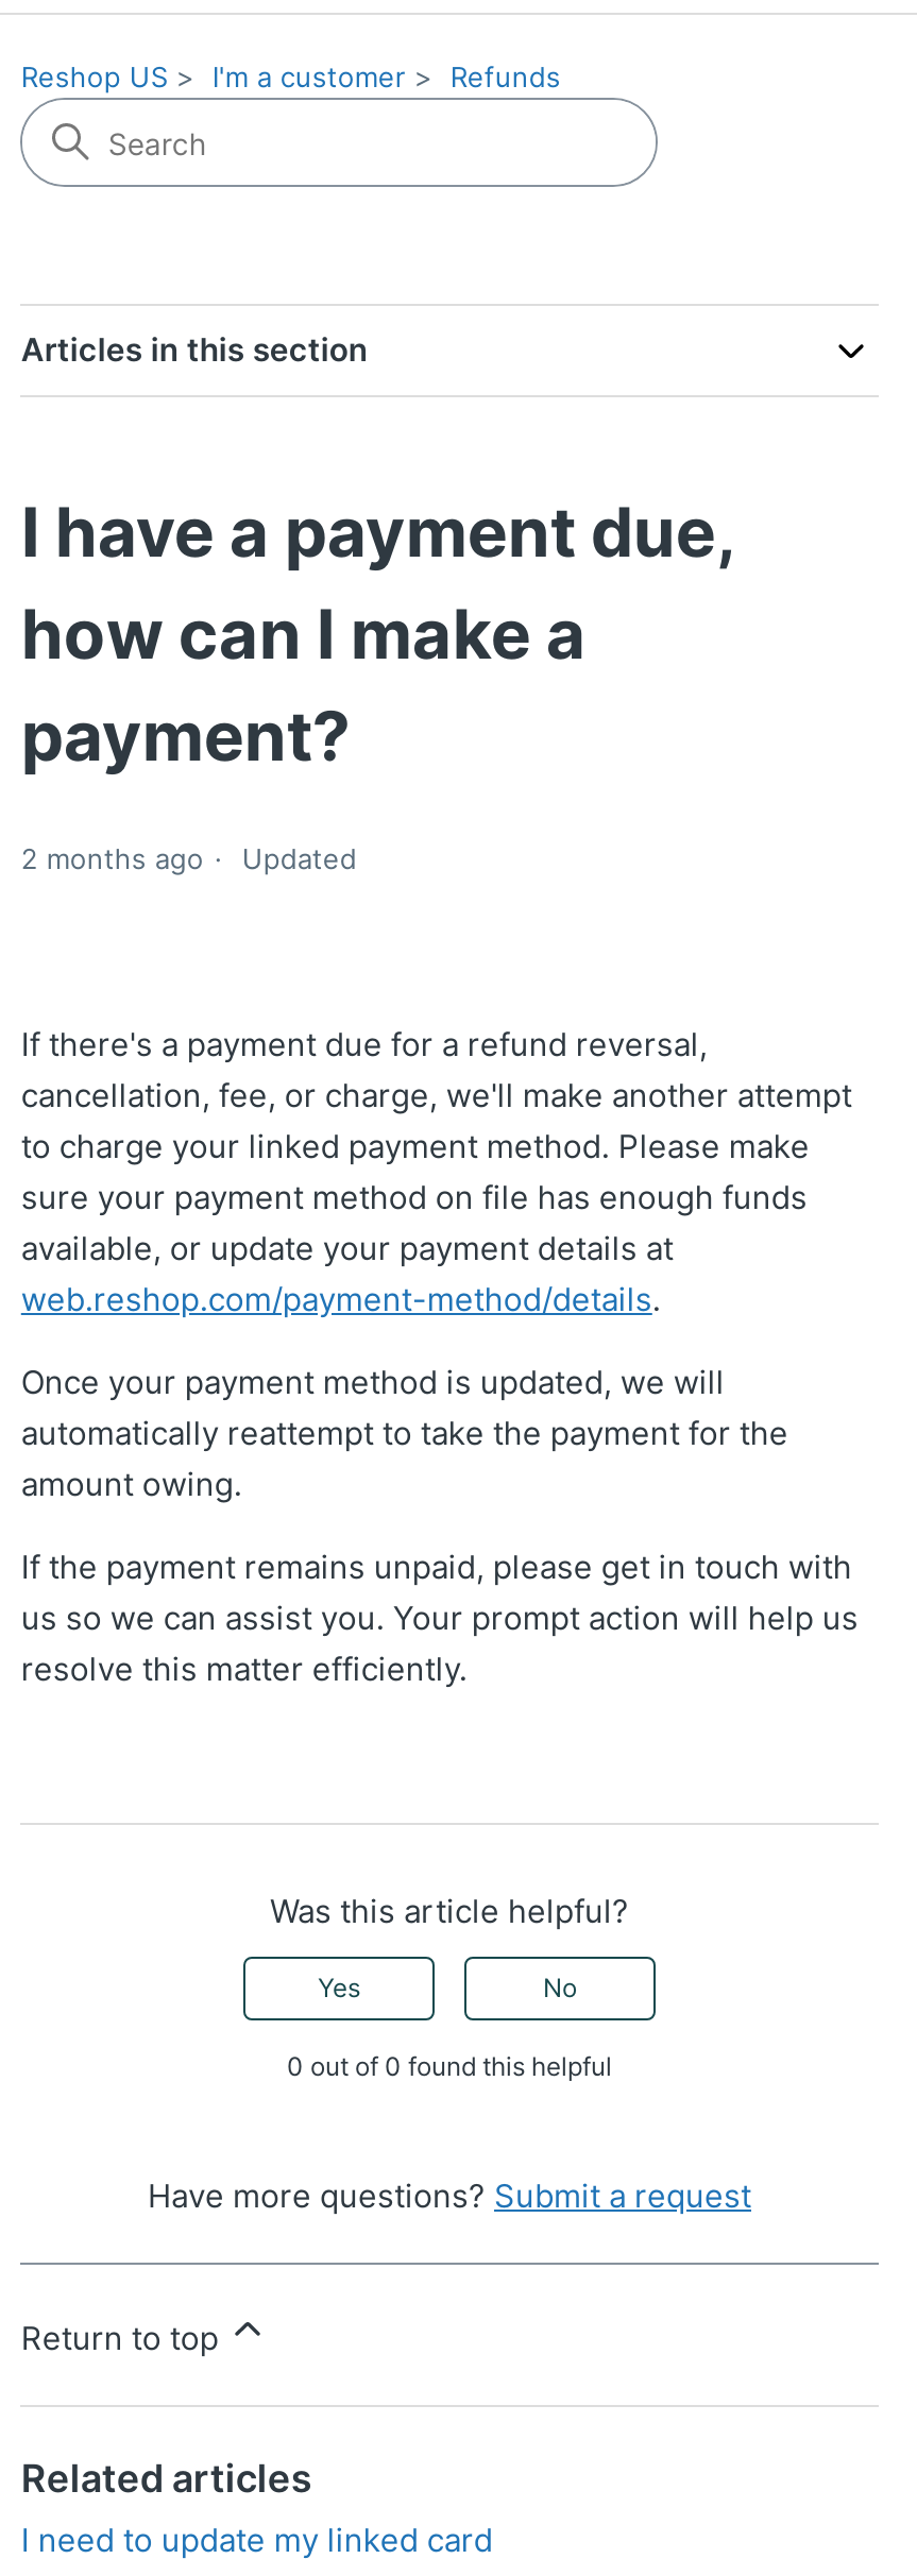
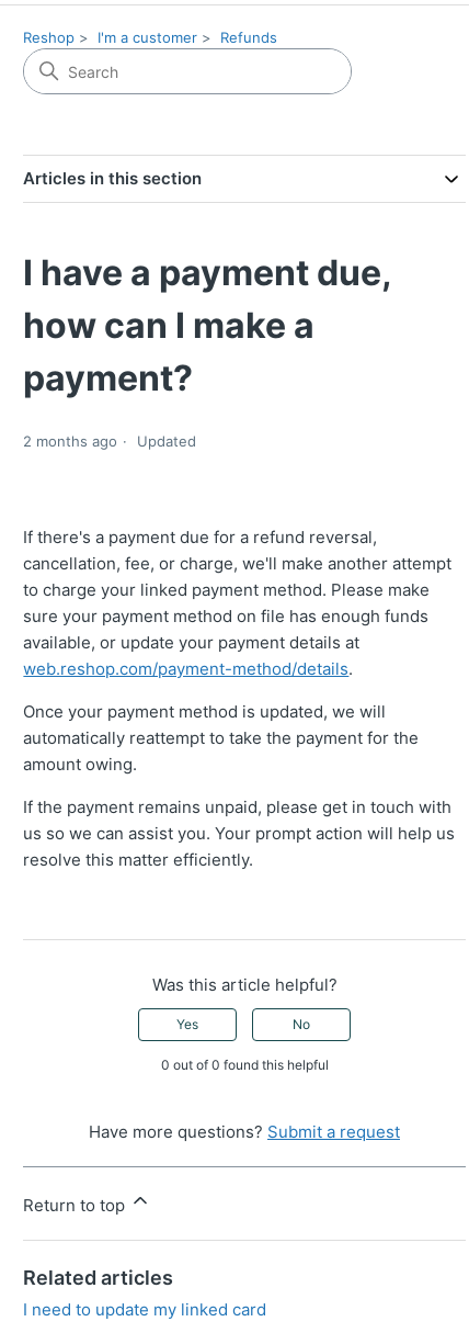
- Reshop US
+ Reshop
